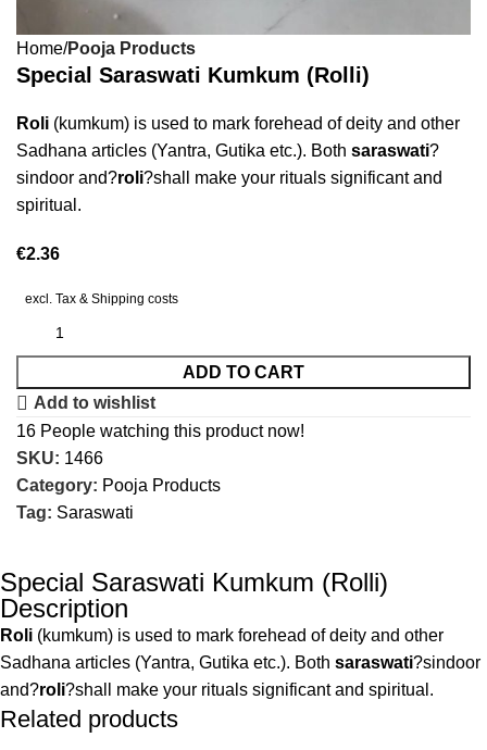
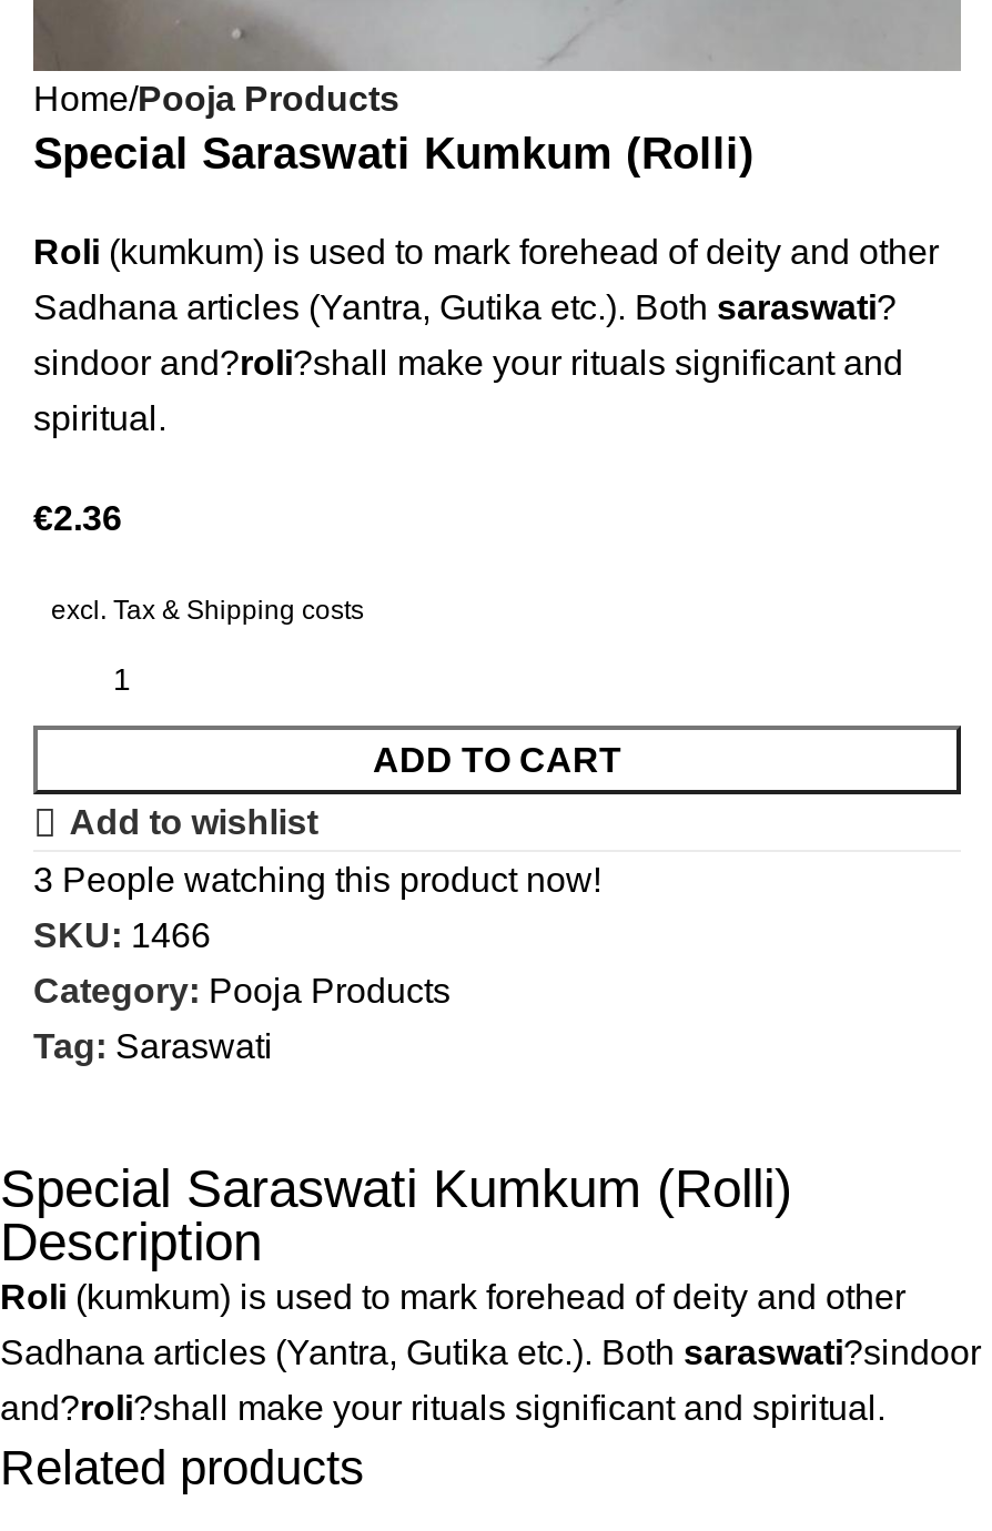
- 16 People watching this product now!
+ 3 People watching this product now!
